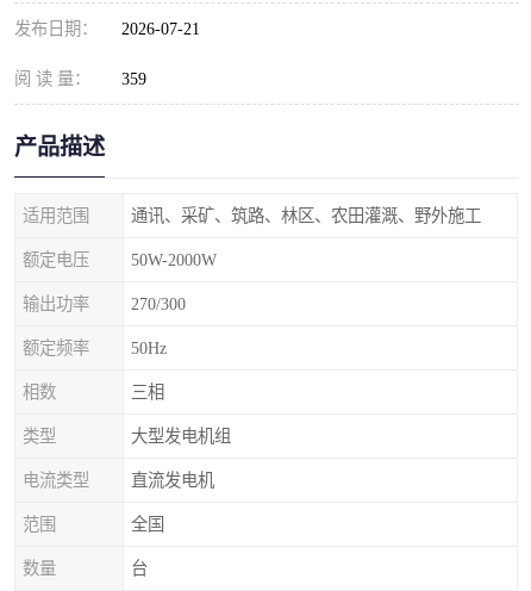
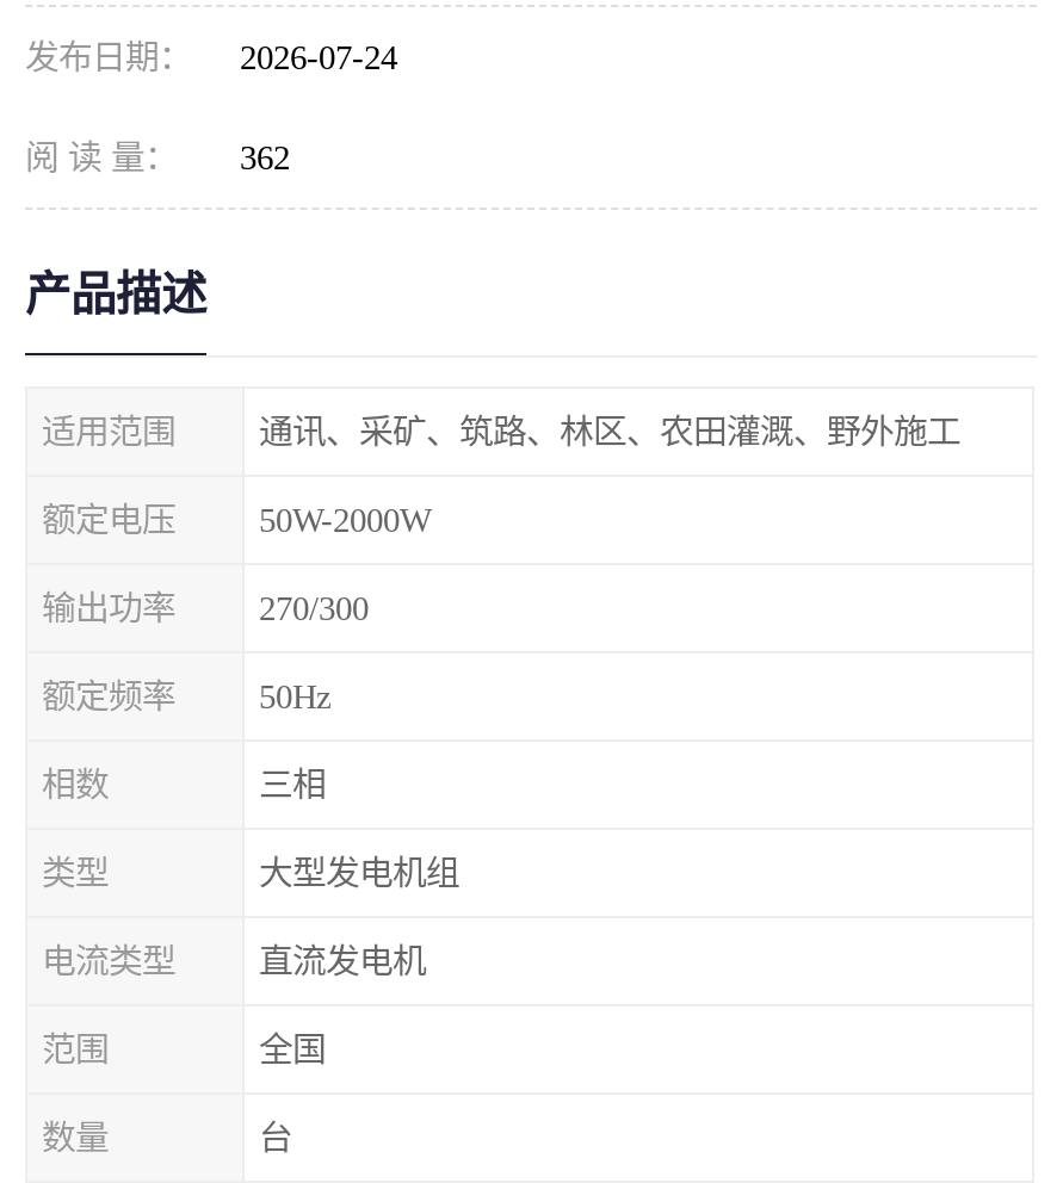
- 发布日期： 2026-07-21
+ 发布日期： 2026-07-24

- 阅 读 量： 359
+ 阅 读 量： 362
